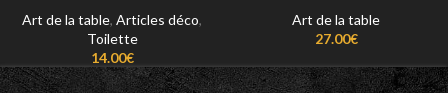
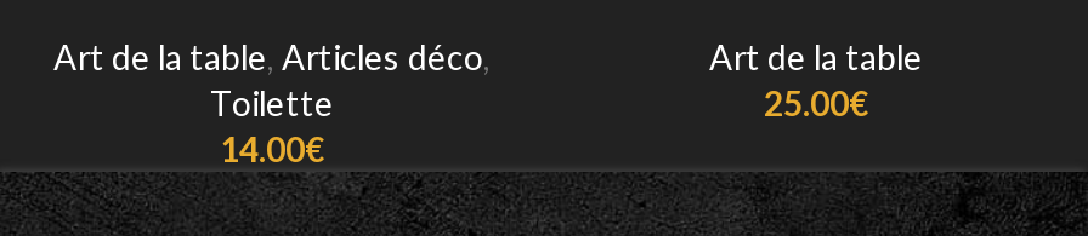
- 27.00€
+ 25.00€
